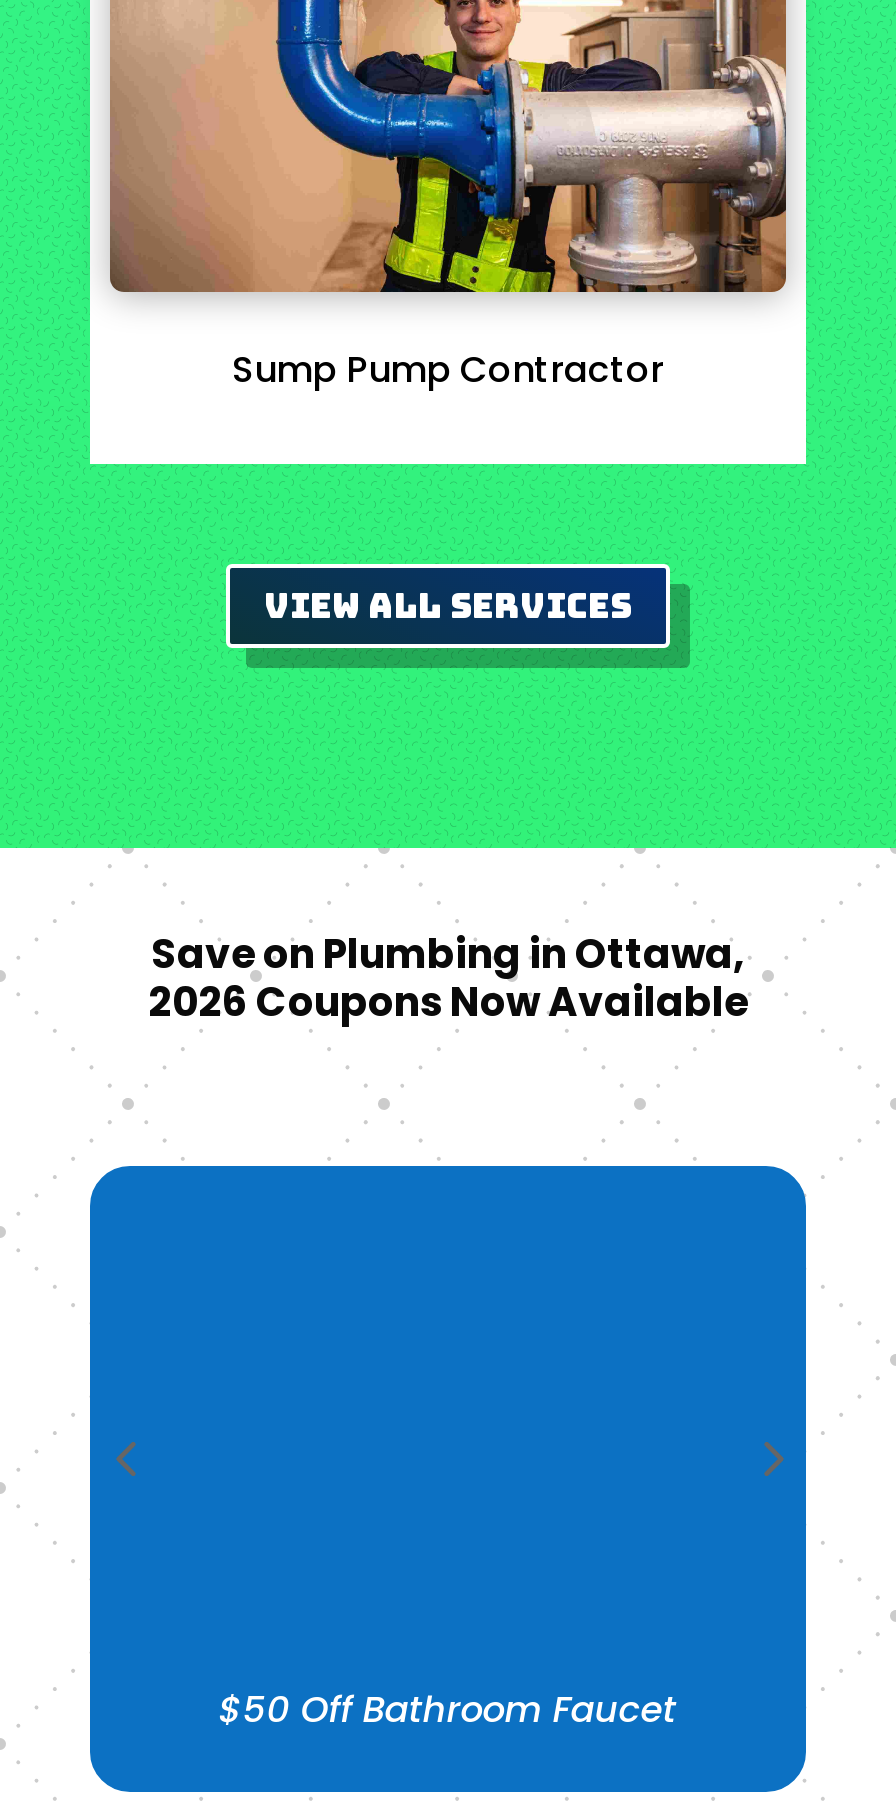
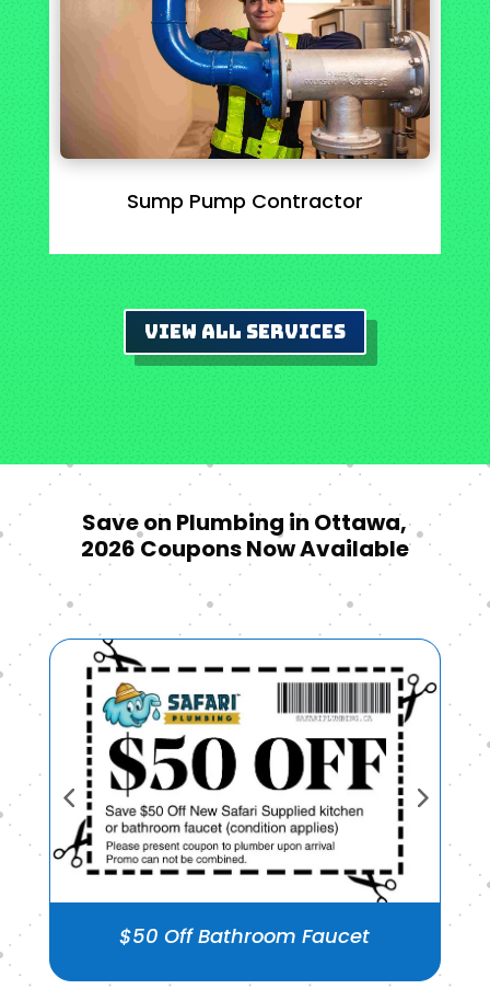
+ [image]
